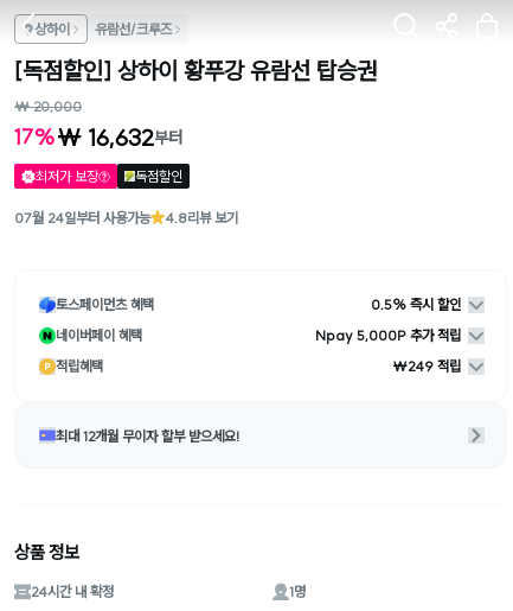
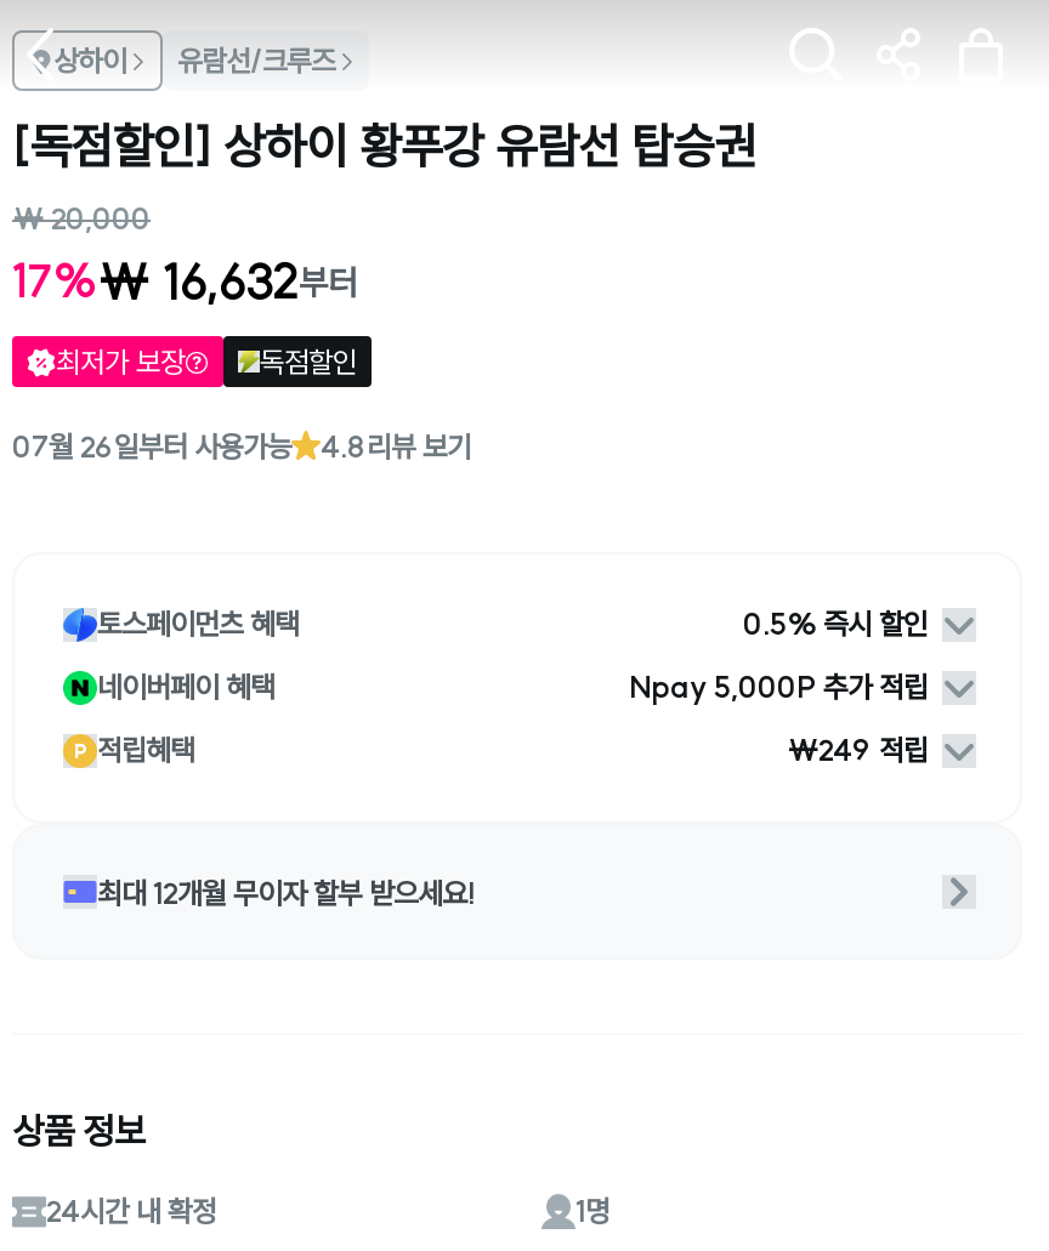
- 07월 24일부터 사용가능
+ 07월 26일부터 사용가능
